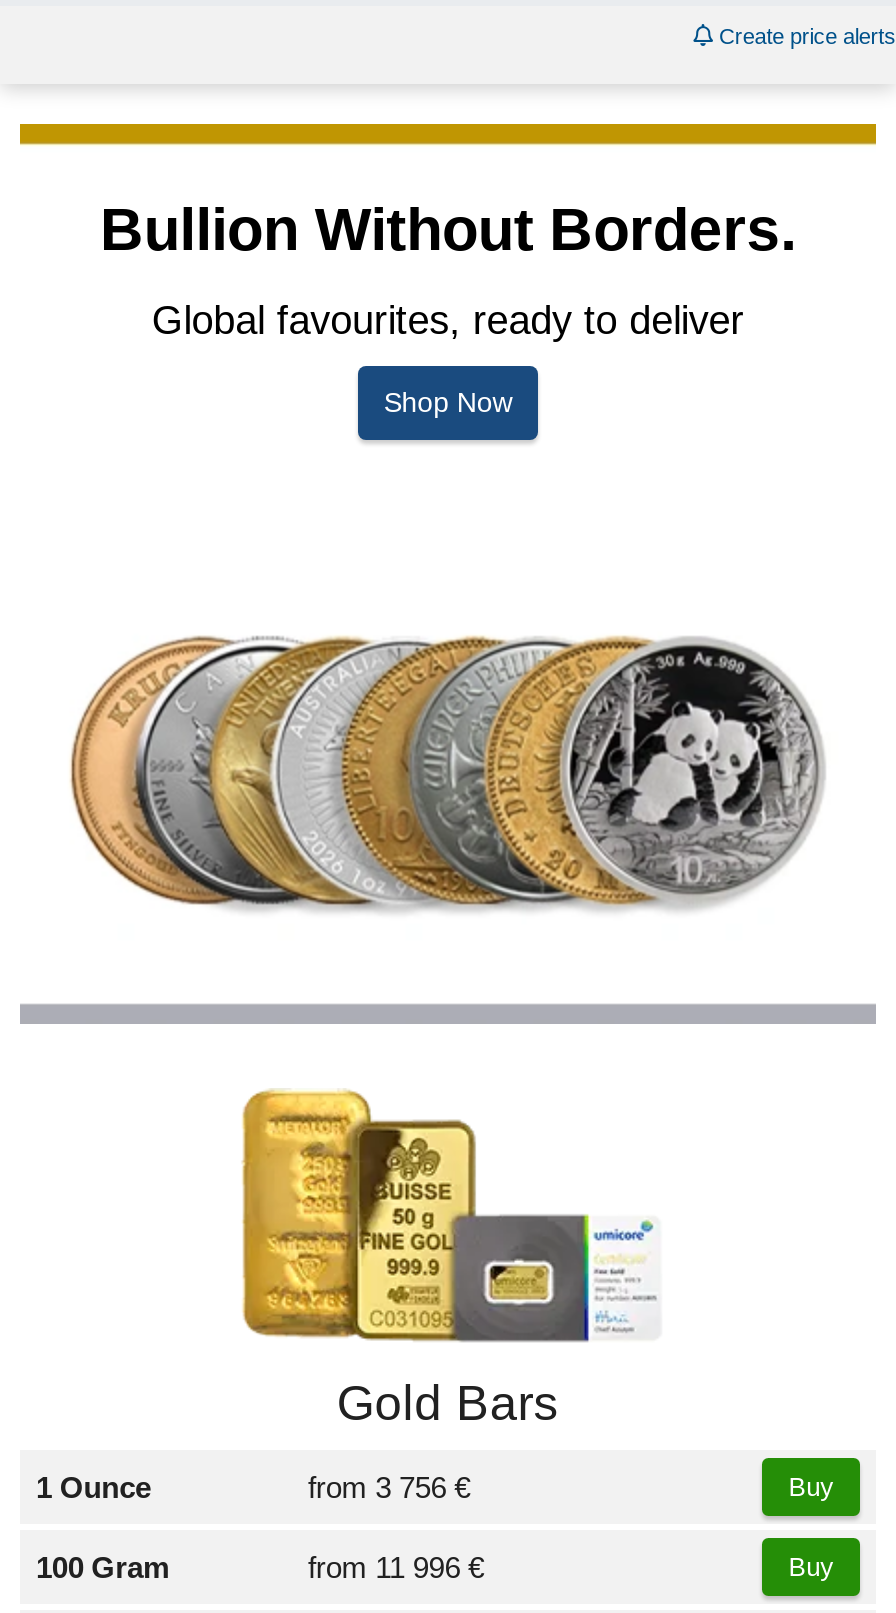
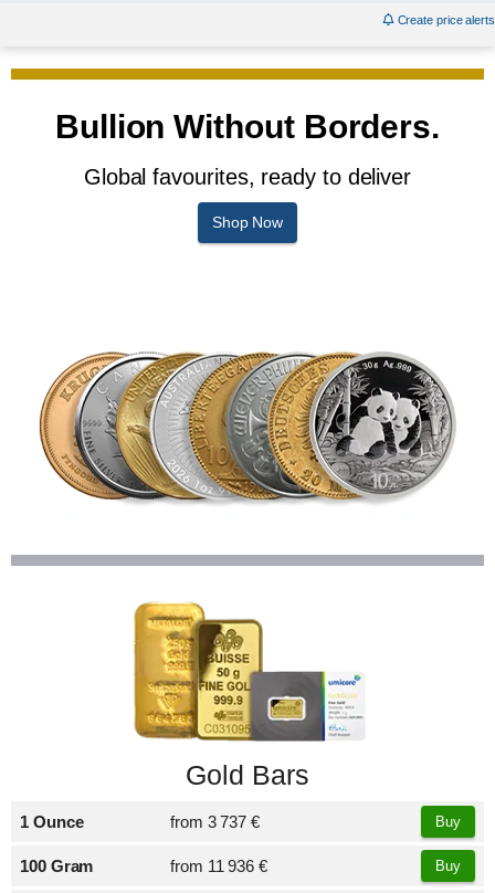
- from 3 756 €
+ from 3 737 €

- from 11 996 €
+ from 11 936 €
